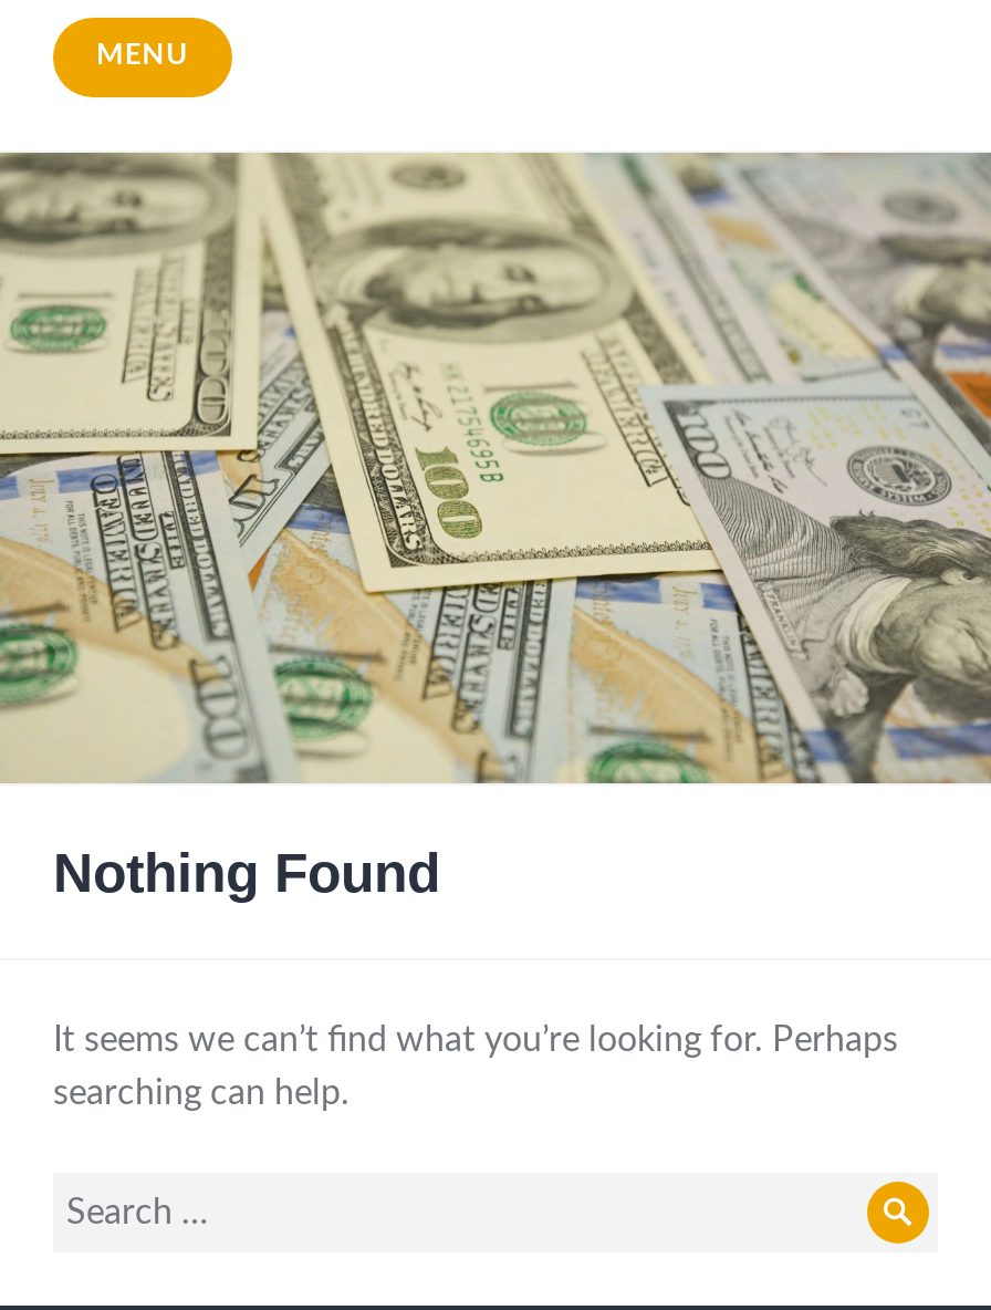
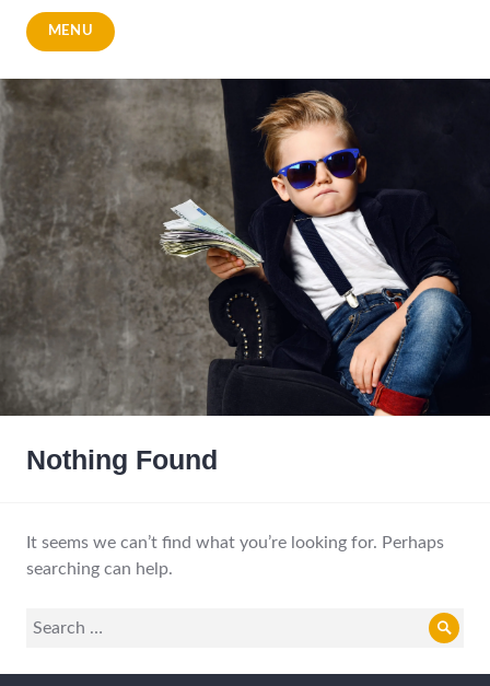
- [image]
+ [image]
